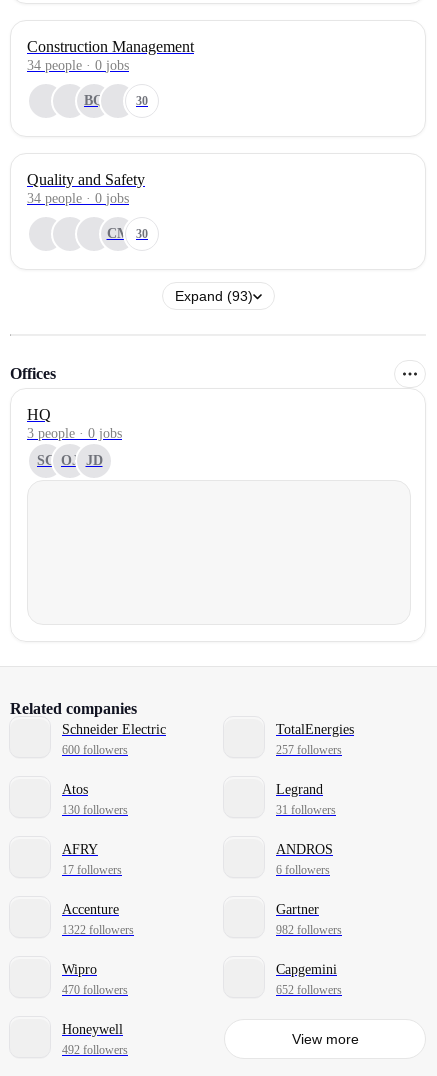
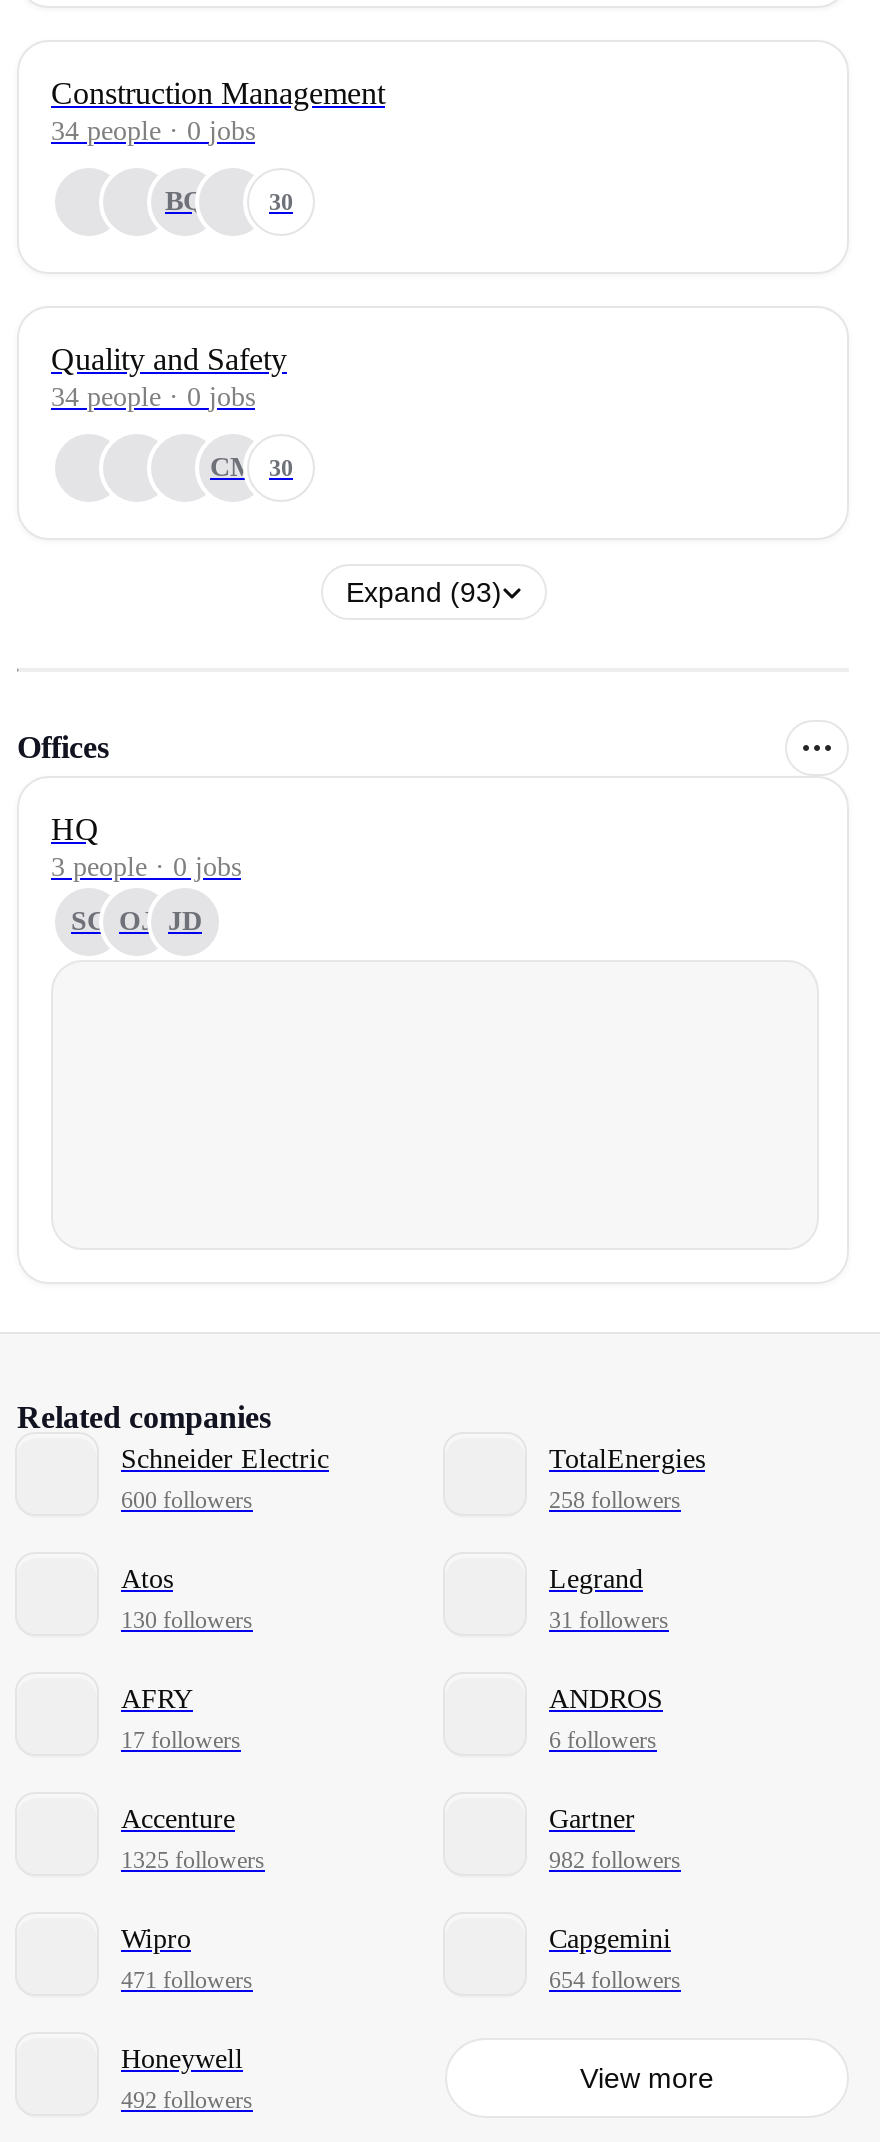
- 257 followers
+ 258 followers

- 1322 followers
+ 1325 followers

- 470 followers
+ 471 followers

- 652 followers
+ 654 followers
